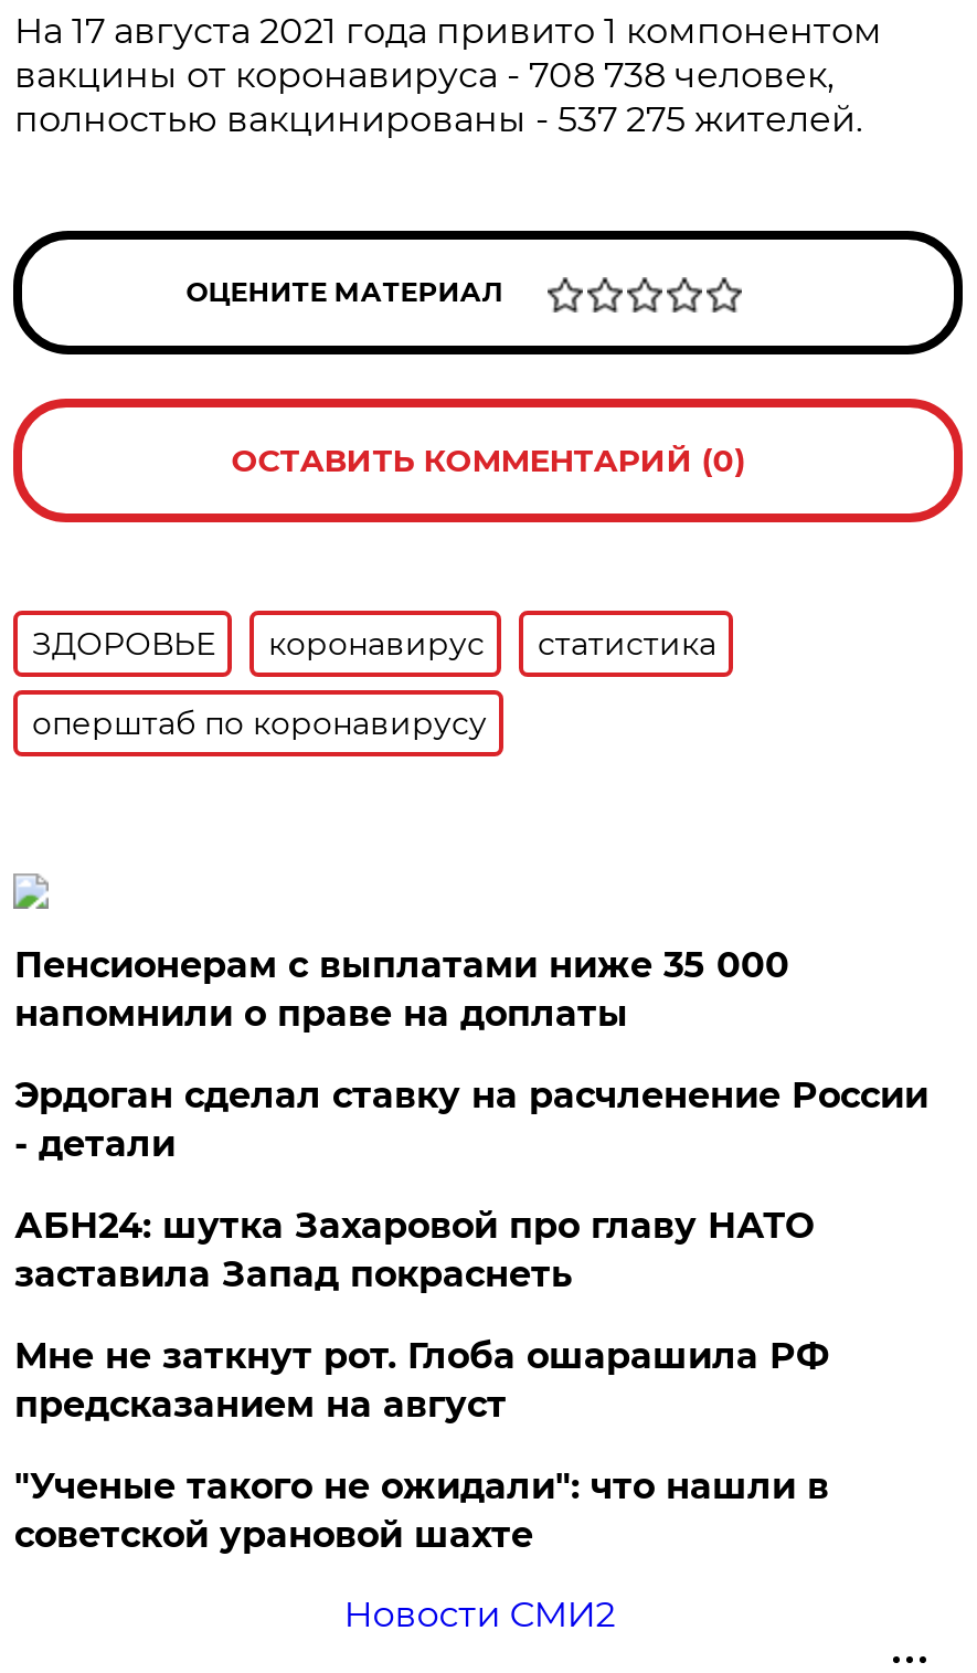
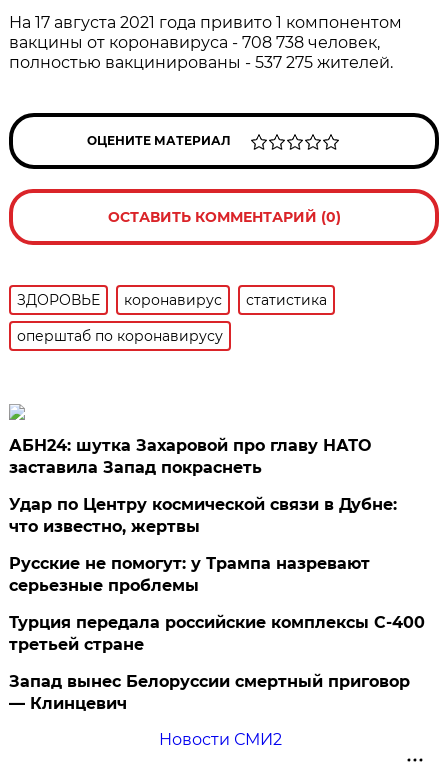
- Пенсионерам с выплатами ниже 35 000
- напомнили о праве на доплаты
- Эрдоган сделал ставку на расчленение России
- - детали

moved up: АБН24: шутка Захаровой про главу НАТО | заставила Запад покраснеть

- Мне не заткнут рот. Глоба ошарашила РФ
- предсказанием на август
- "Ученые такого не ожидали": что нашли в
- советской урановой шахте
+ Удар по Центру космической связи в Дубне:
+ что известно, жертвы
+ Русские не помогут: у Трампа назревают
+ серьезные проблемы
+ Турция передала российские комплексы С-400
+ третьей стране
+ Запад вынес Белоруссии смертный приговор
+ — Клинцевич
